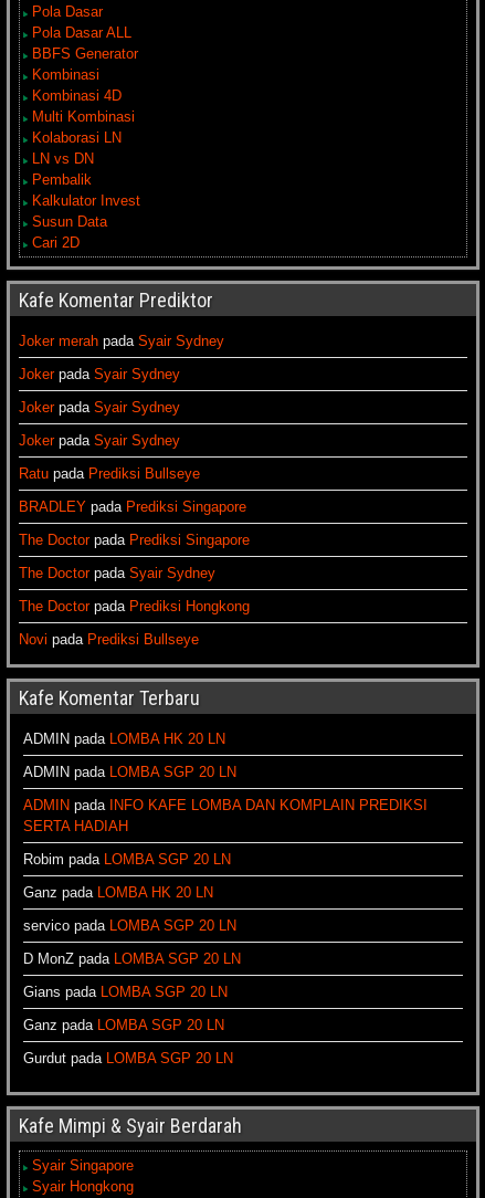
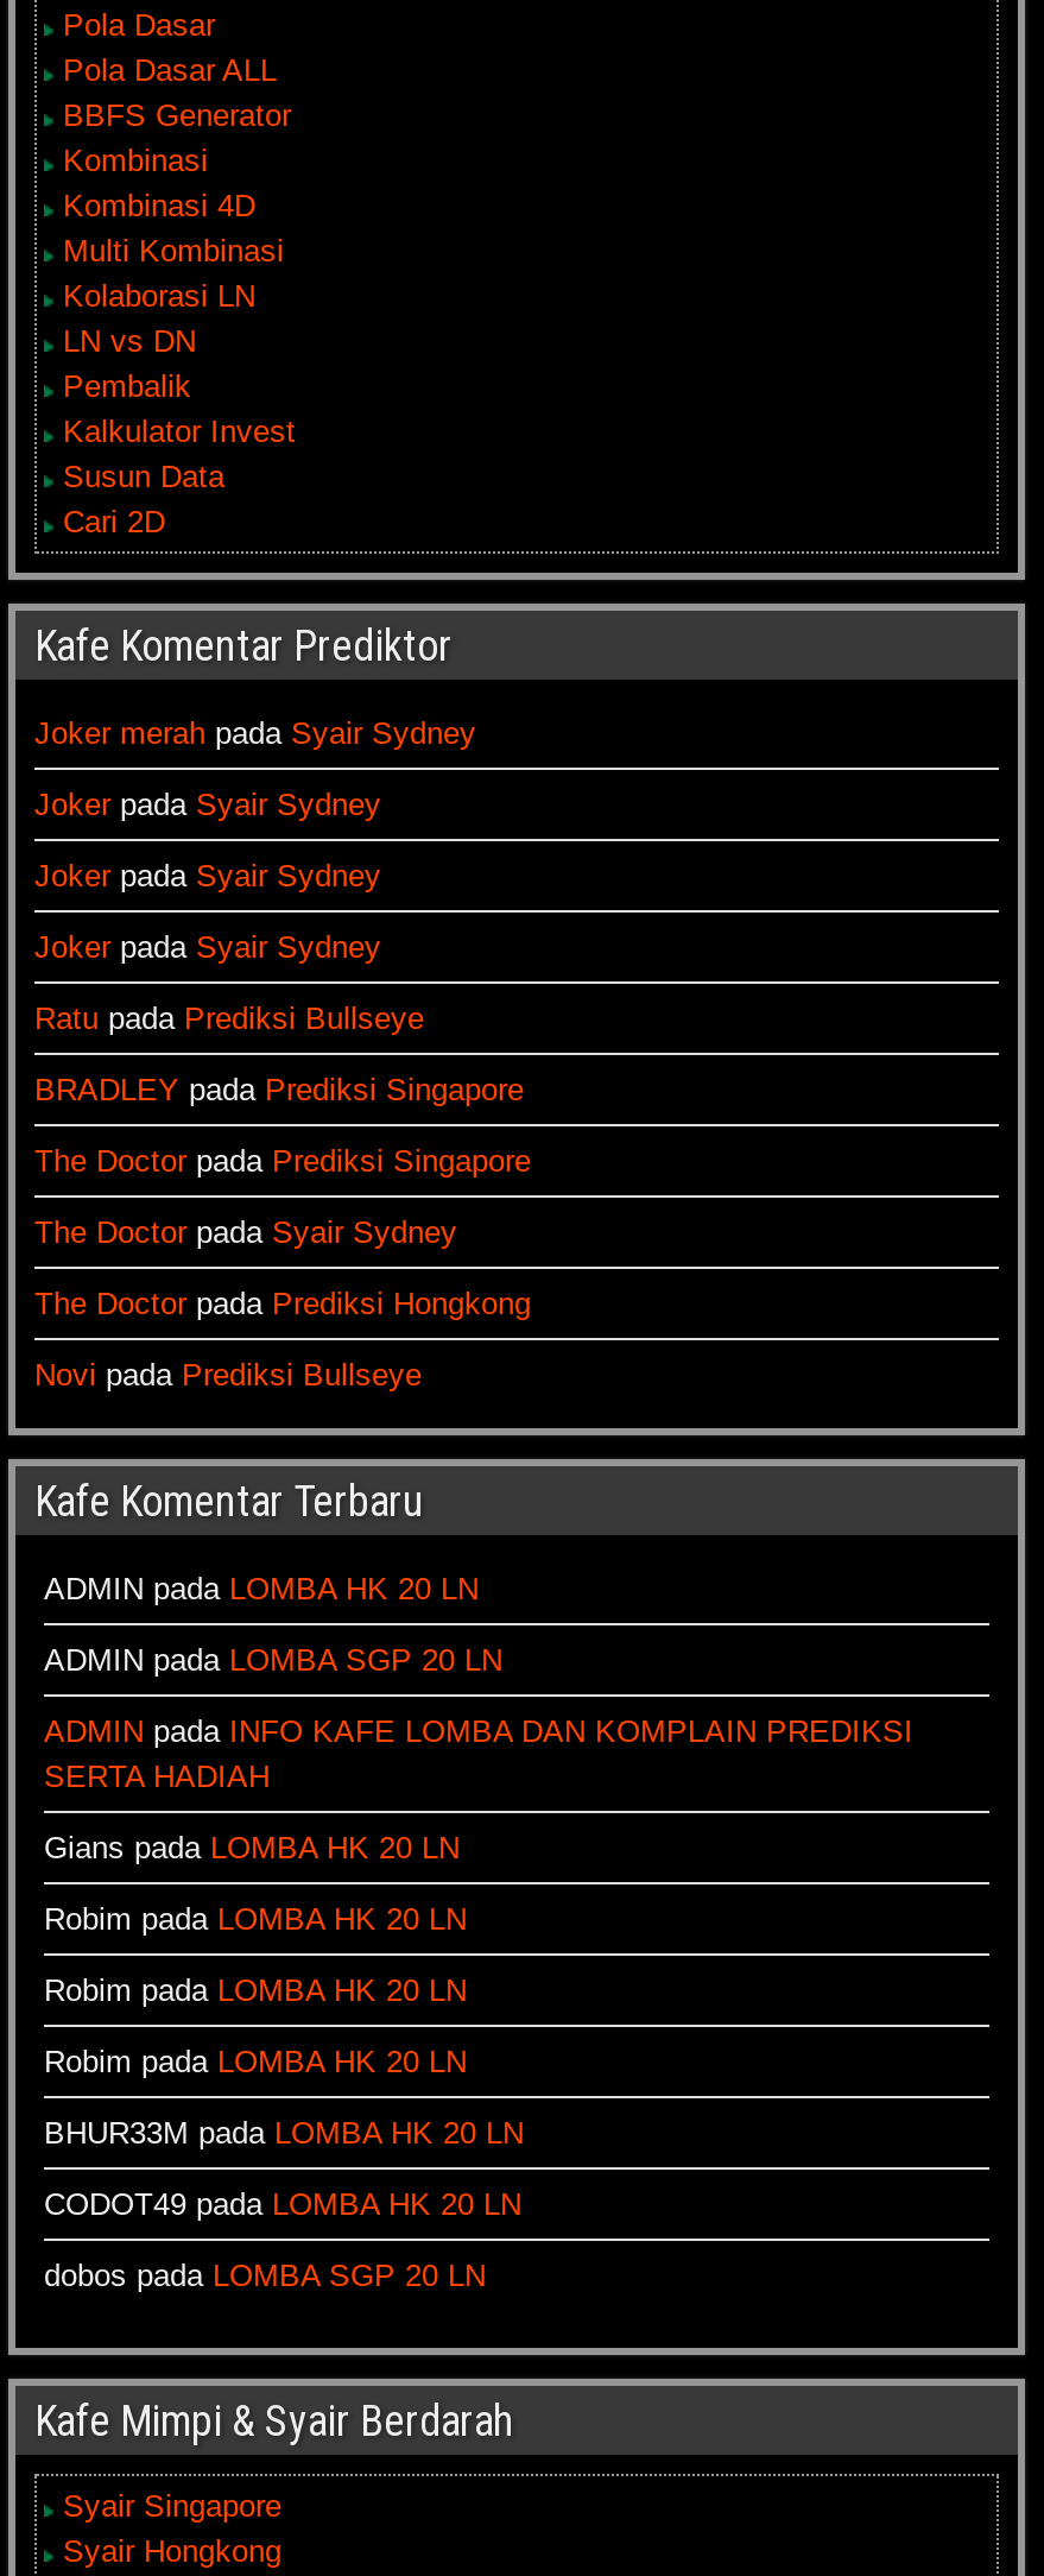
- Robim pada LOMBA SGP 20 LN
+ Gians pada LOMBA HK 20 LN

- Ganz pada LOMBA HK 20 LN
+ Robim pada LOMBA HK 20 LN

- servico pada LOMBA SGP 20 LN
+ Robim pada LOMBA HK 20 LN

- D MonZ pada LOMBA SGP 20 LN
+ Robim pada LOMBA HK 20 LN

- Gians pada LOMBA SGP 20 LN
+ BHUR33M pada LOMBA HK 20 LN

- Ganz pada LOMBA SGP 20 LN
+ CODOT49 pada LOMBA HK 20 LN

- Gurdut pada LOMBA SGP 20 LN
+ dobos pada LOMBA SGP 20 LN
